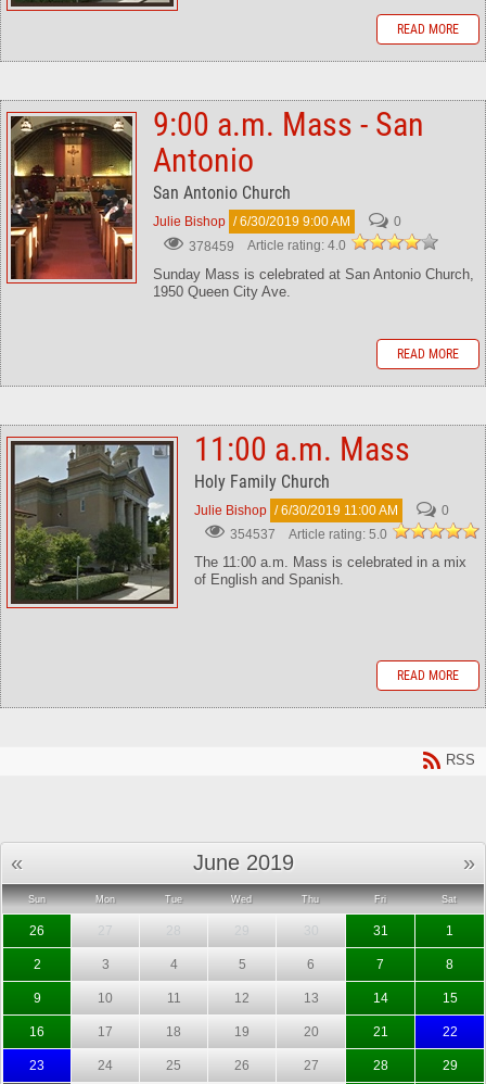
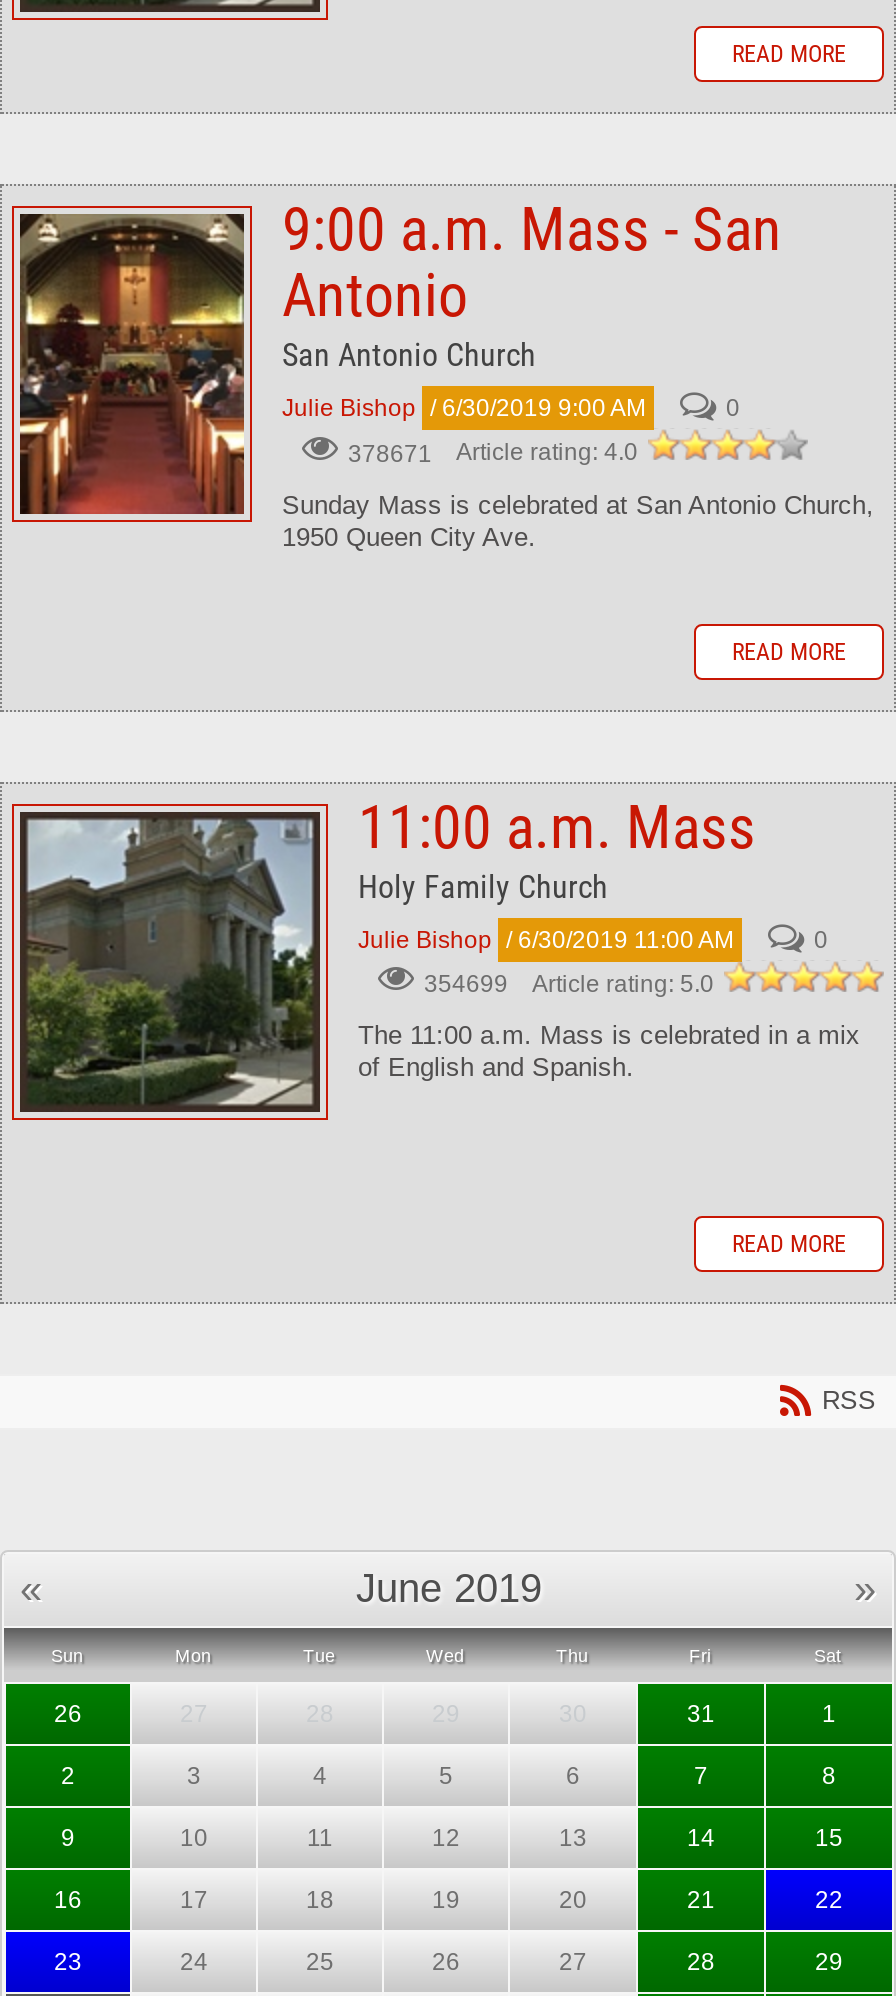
- 378459 Article rating: 4.0
+ 378671 Article rating: 4.0

- 354537 Article rating: 5.0
+ 354699 Article rating: 5.0
